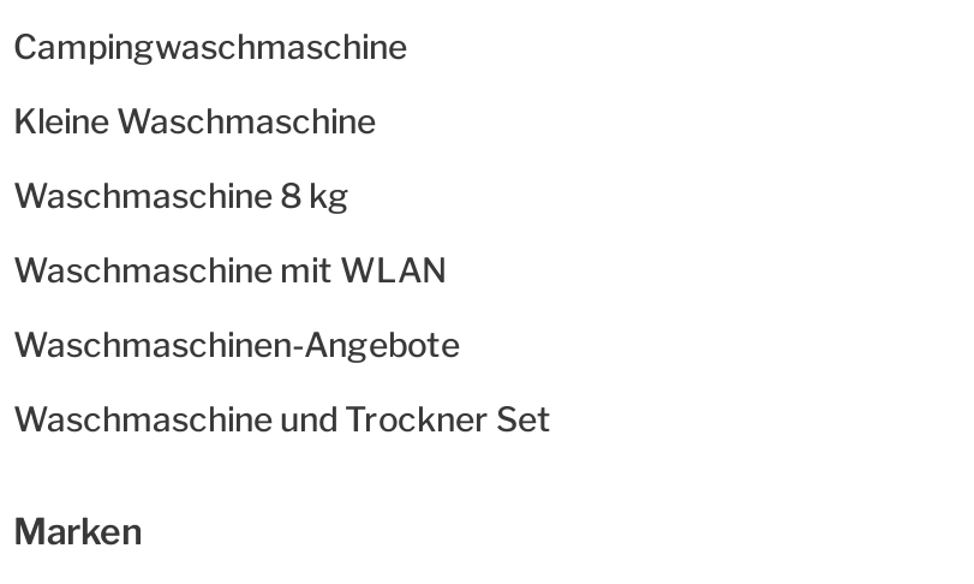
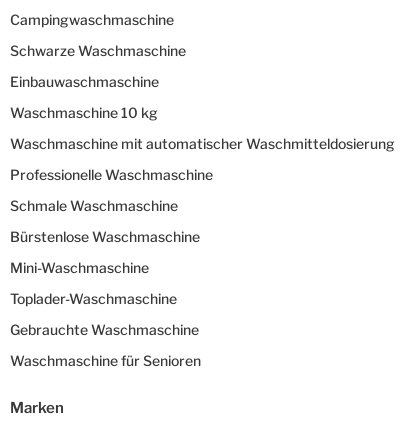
- Kleine Waschmaschine
- Waschmaschine 8 kg
- Waschmaschine mit WLAN
- Waschmaschinen-Angebote
- Waschmaschine und Trockner Set
+ Schwarze Waschmaschine
+ Einbauwaschmaschine
+ Waschmaschine 10 kg
+ Waschmaschine mit automatischer Waschmitteldosierung
+ Professionelle Waschmaschine
+ Schmale Waschmaschine
+ Bürstenlose Waschmaschine
+ Mini-Waschmaschine
+ Toplader-Waschmaschine
+ Gebrauchte Waschmaschine
+ Waschmaschine für Senioren
